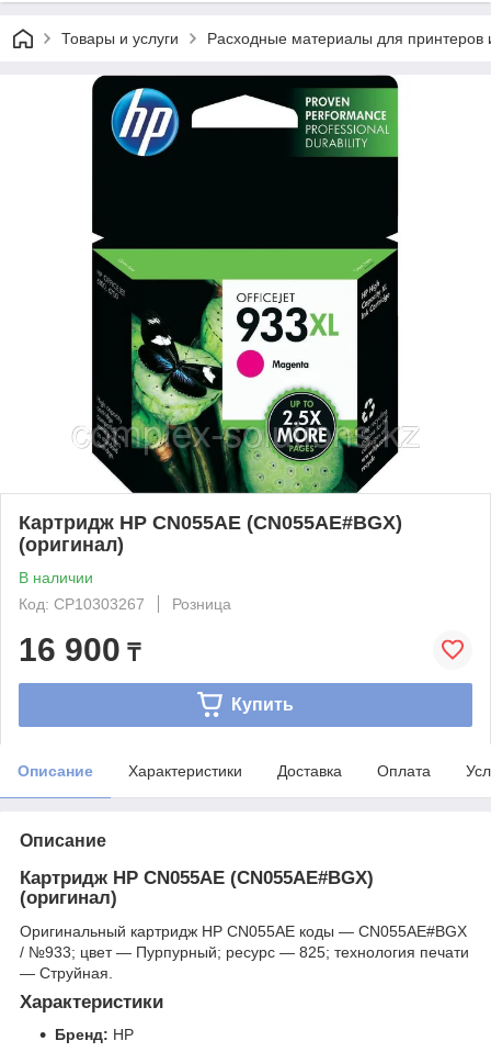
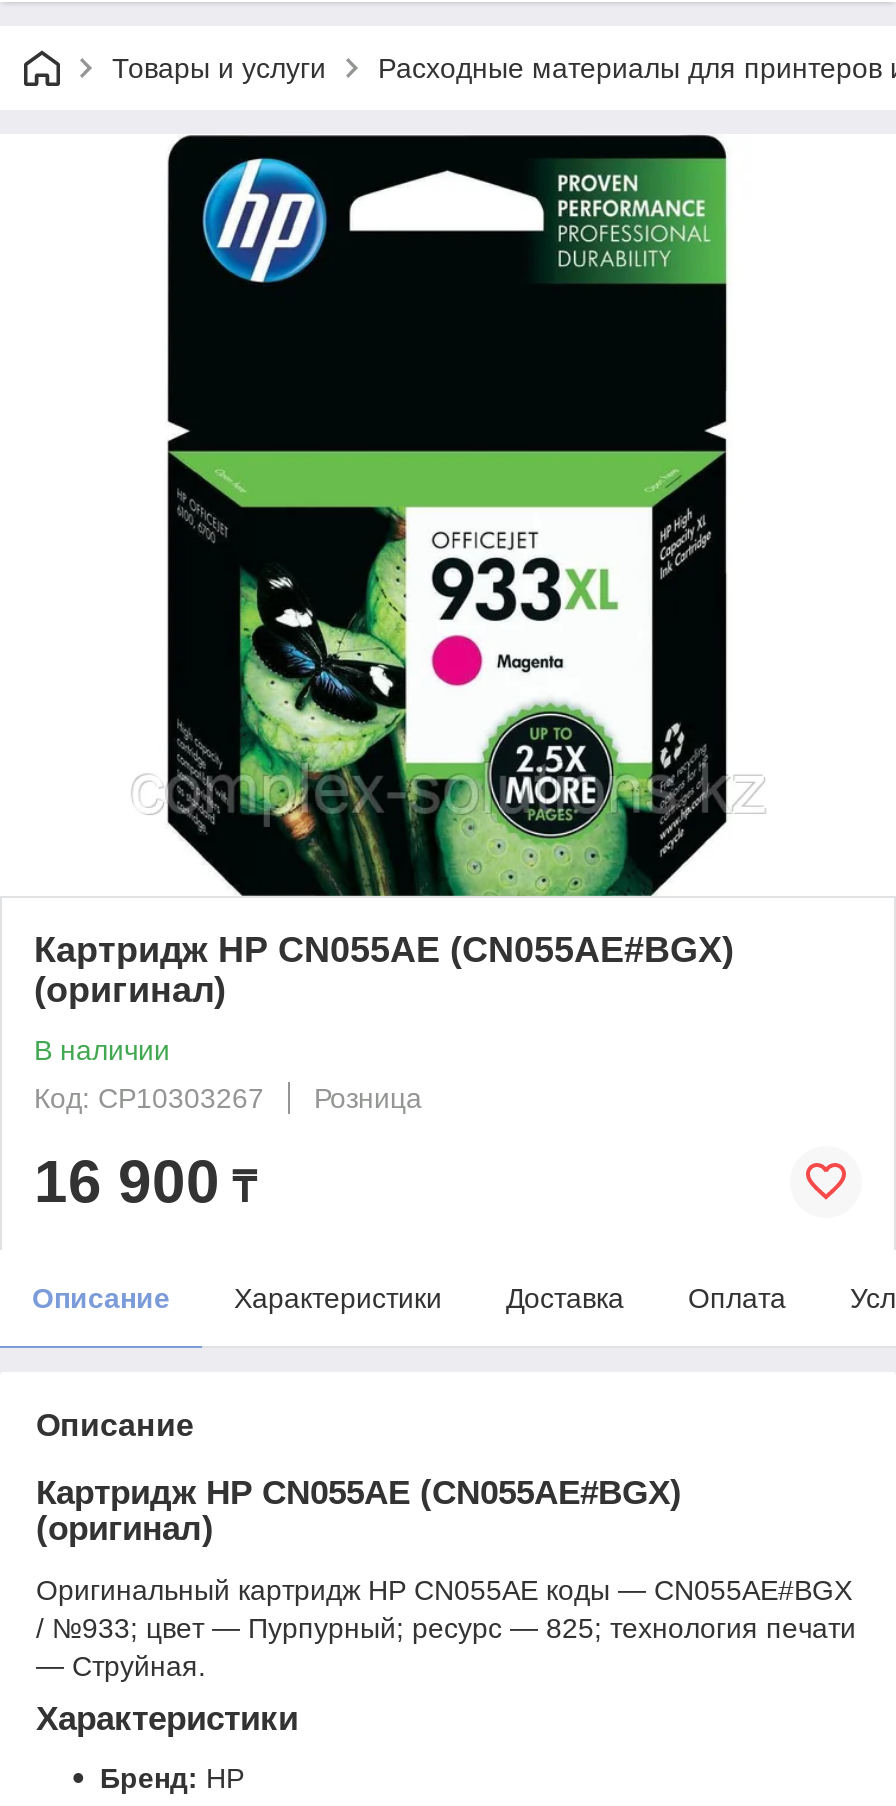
- Купить
